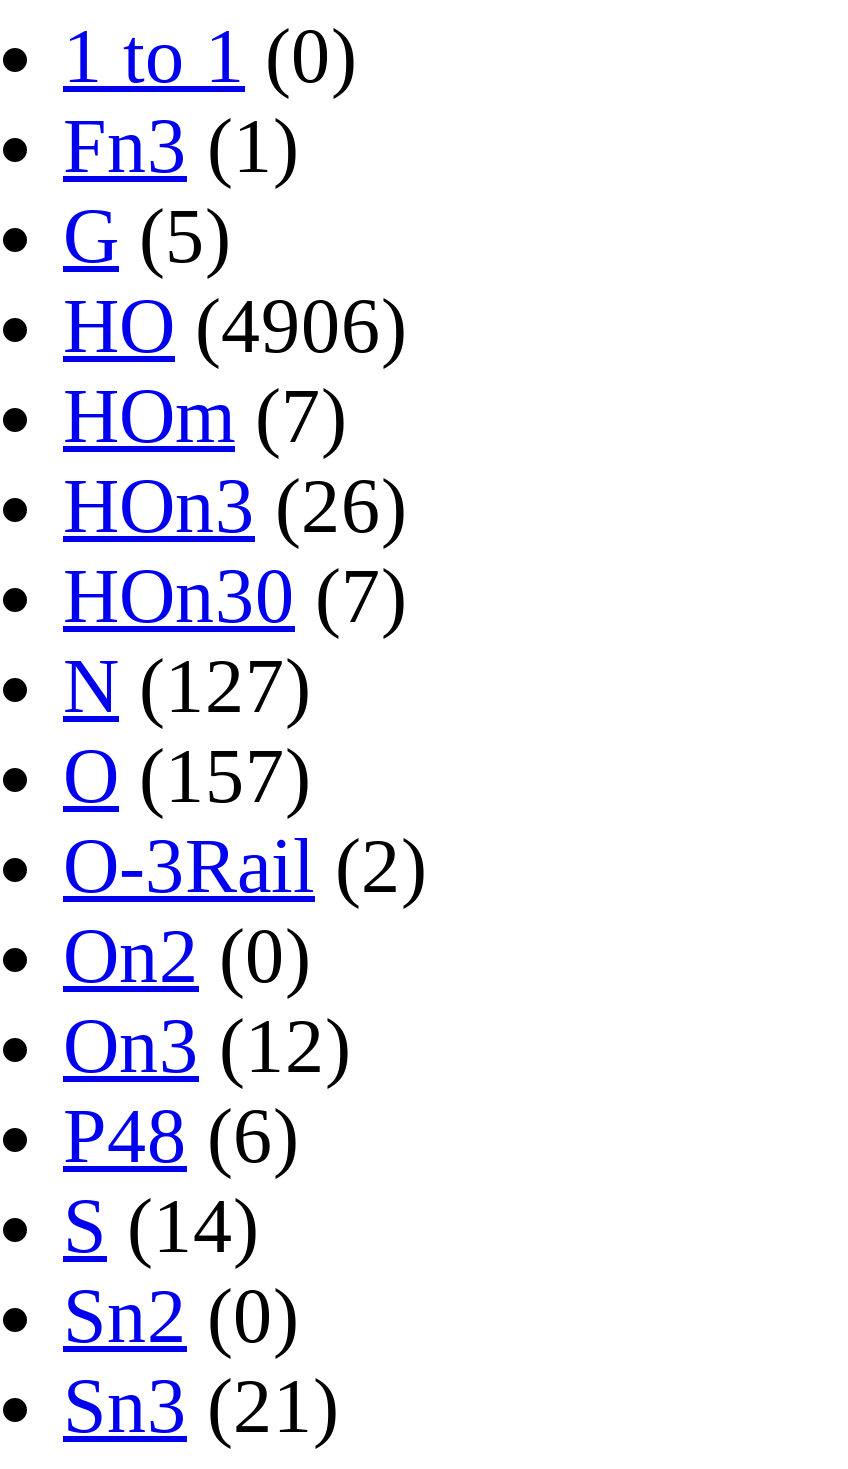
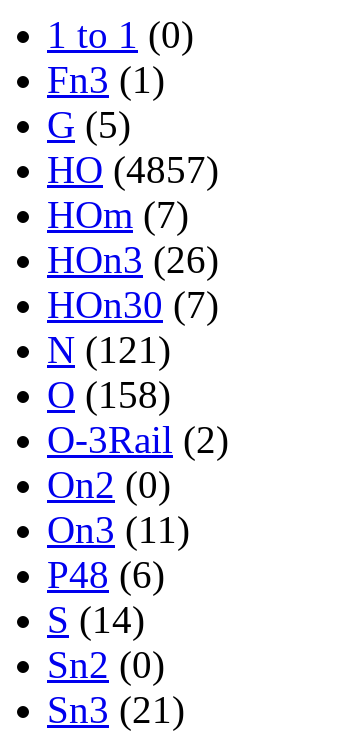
- HO (4906)
+ HO (4857)

- N (127)
+ N (121)

- O (157)
+ O (158)

- On3 (12)
+ On3 (11)
